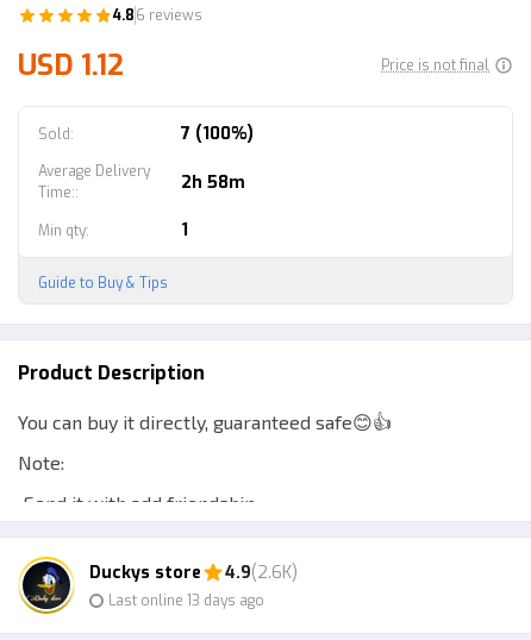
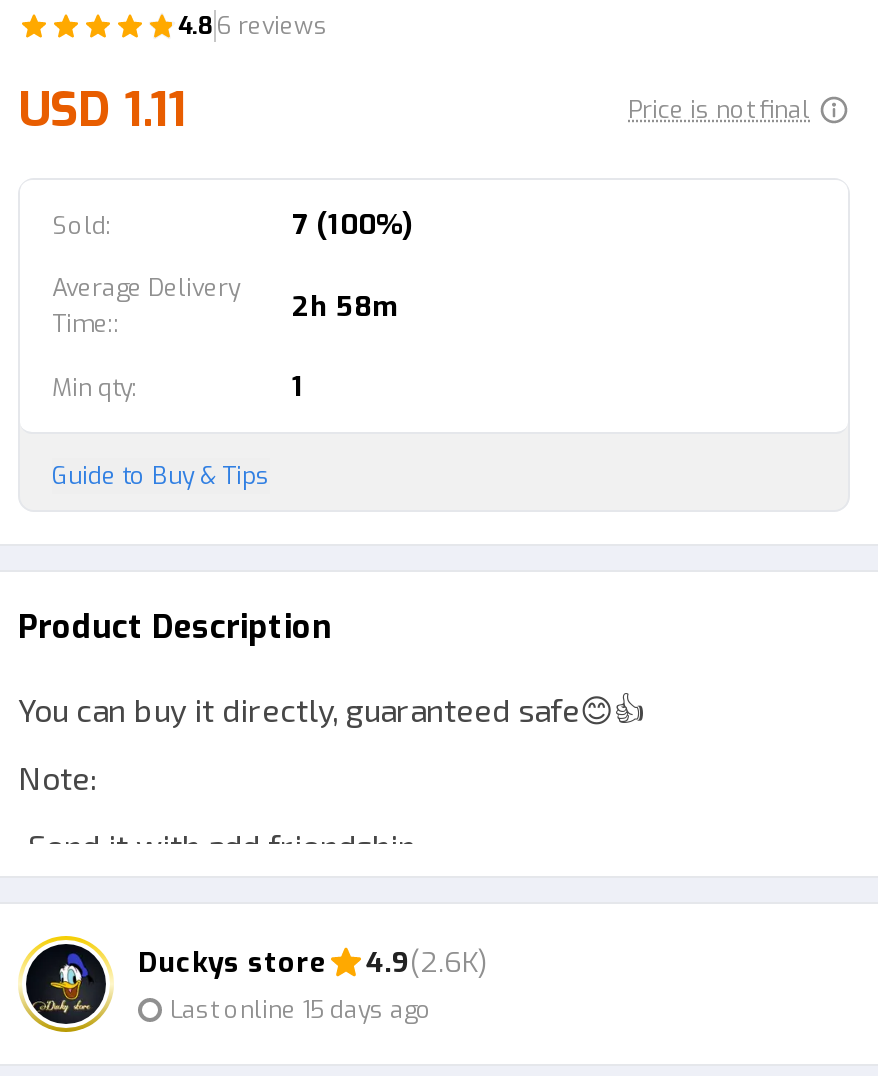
- USD 1.12
+ USD 1.11

- Last online 13 days ago
+ Last online 15 days ago
